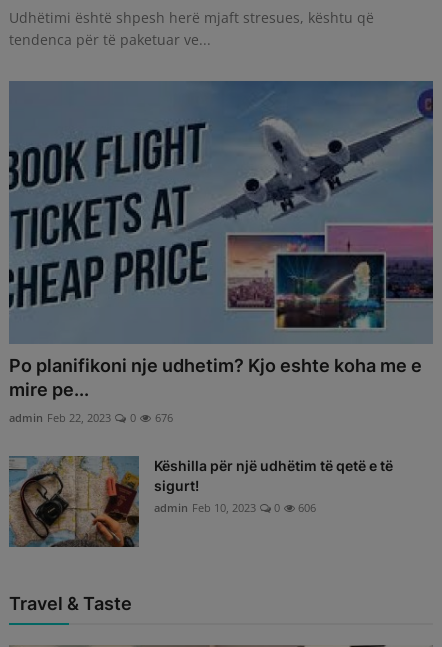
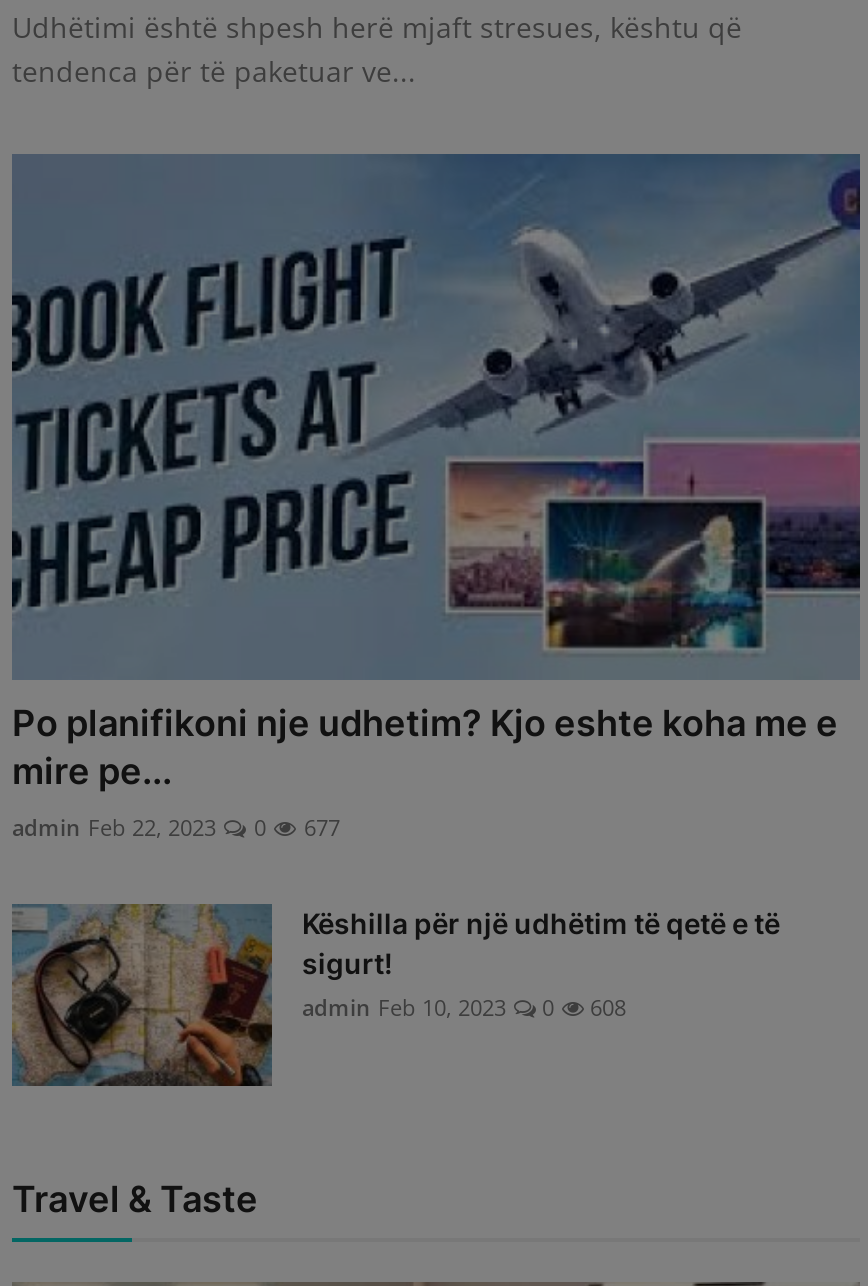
- admin Feb 22, 2023 0 676
+ admin Feb 22, 2023 0 677

- admin Feb 10, 2023 0 606
+ admin Feb 10, 2023 0 608
